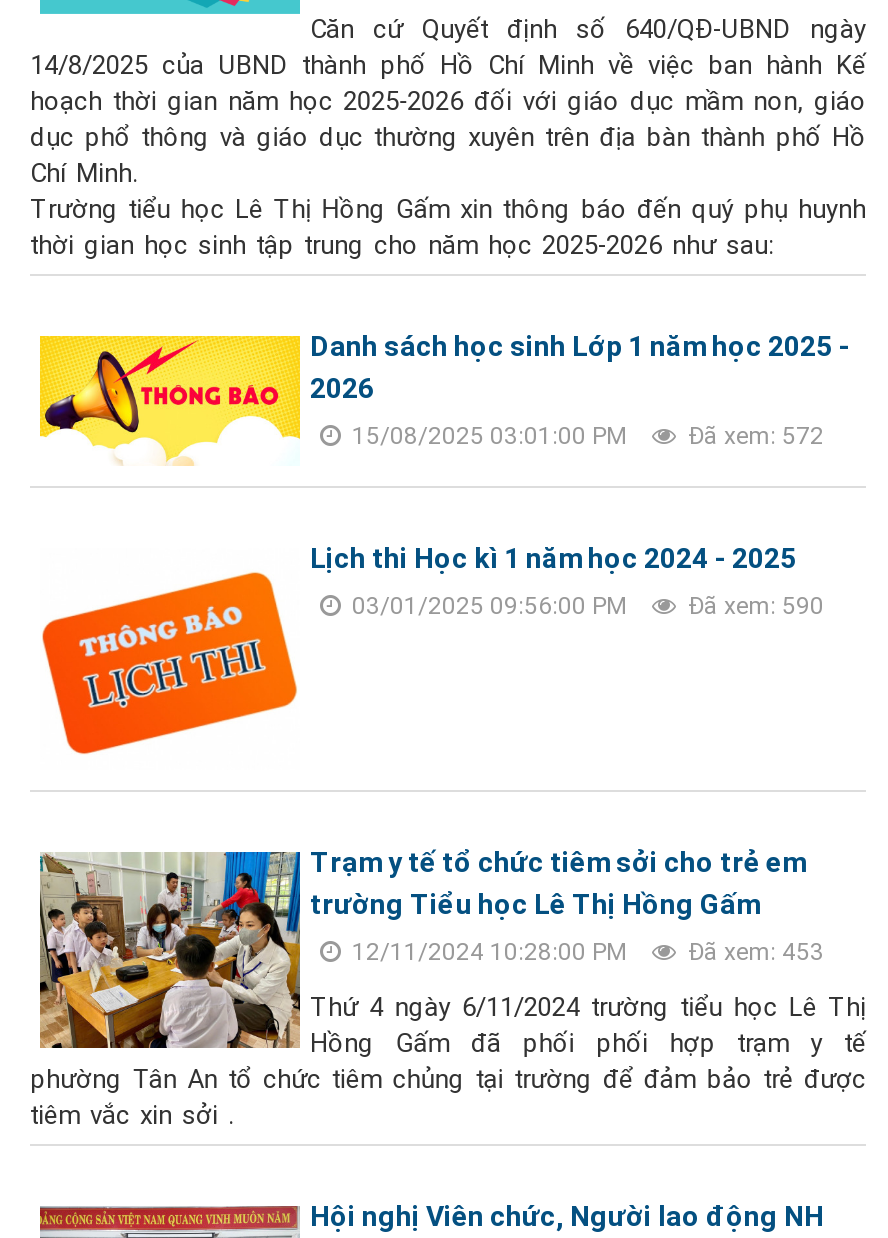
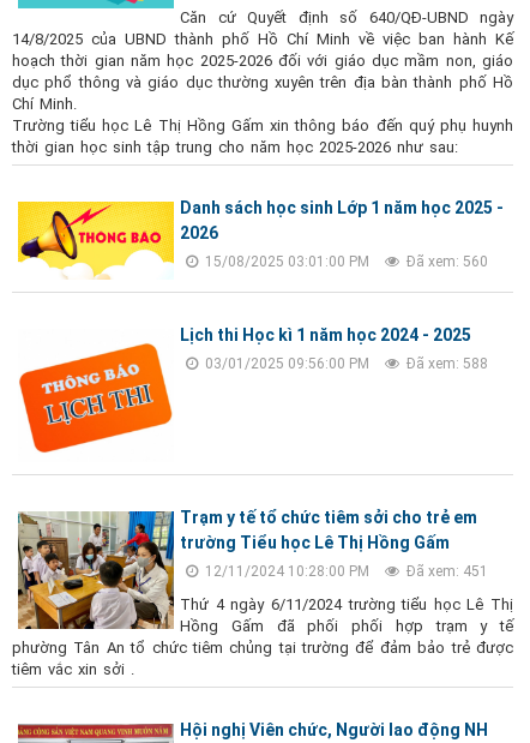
- 15/08/2025 03:01:00 PM Đã xem: 572
+ 15/08/2025 03:01:00 PM Đã xem: 560

- 03/01/2025 09:56:00 PM Đã xem: 590
+ 03/01/2025 09:56:00 PM Đã xem: 588

- 12/11/2024 10:28:00 PM Đã xem: 453
+ 12/11/2024 10:28:00 PM Đã xem: 451
